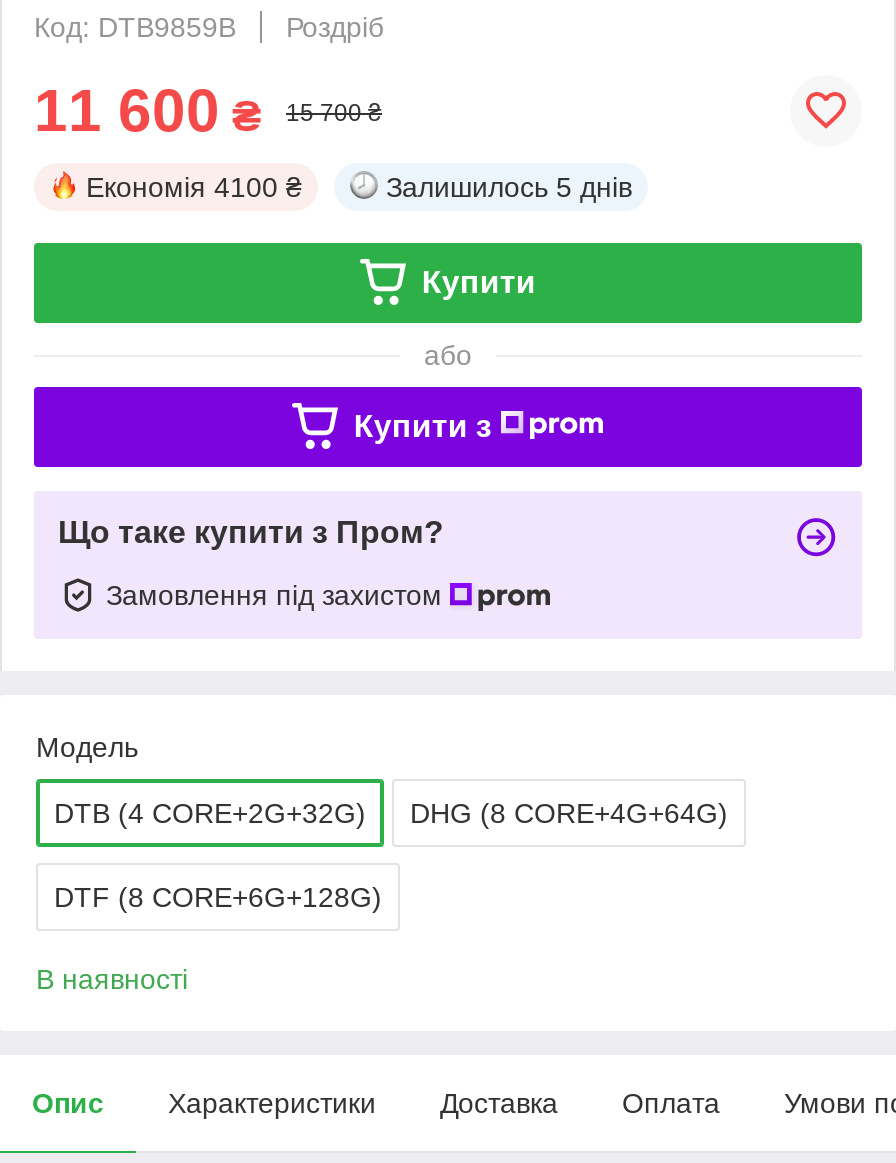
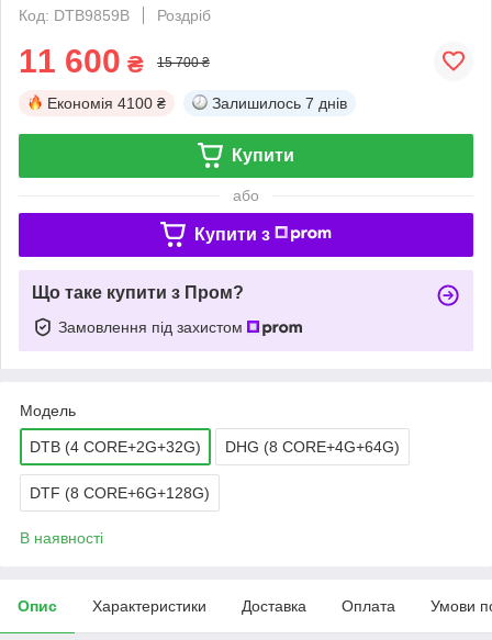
- Залишилось 5 днів
+ Залишилось 7 днів
